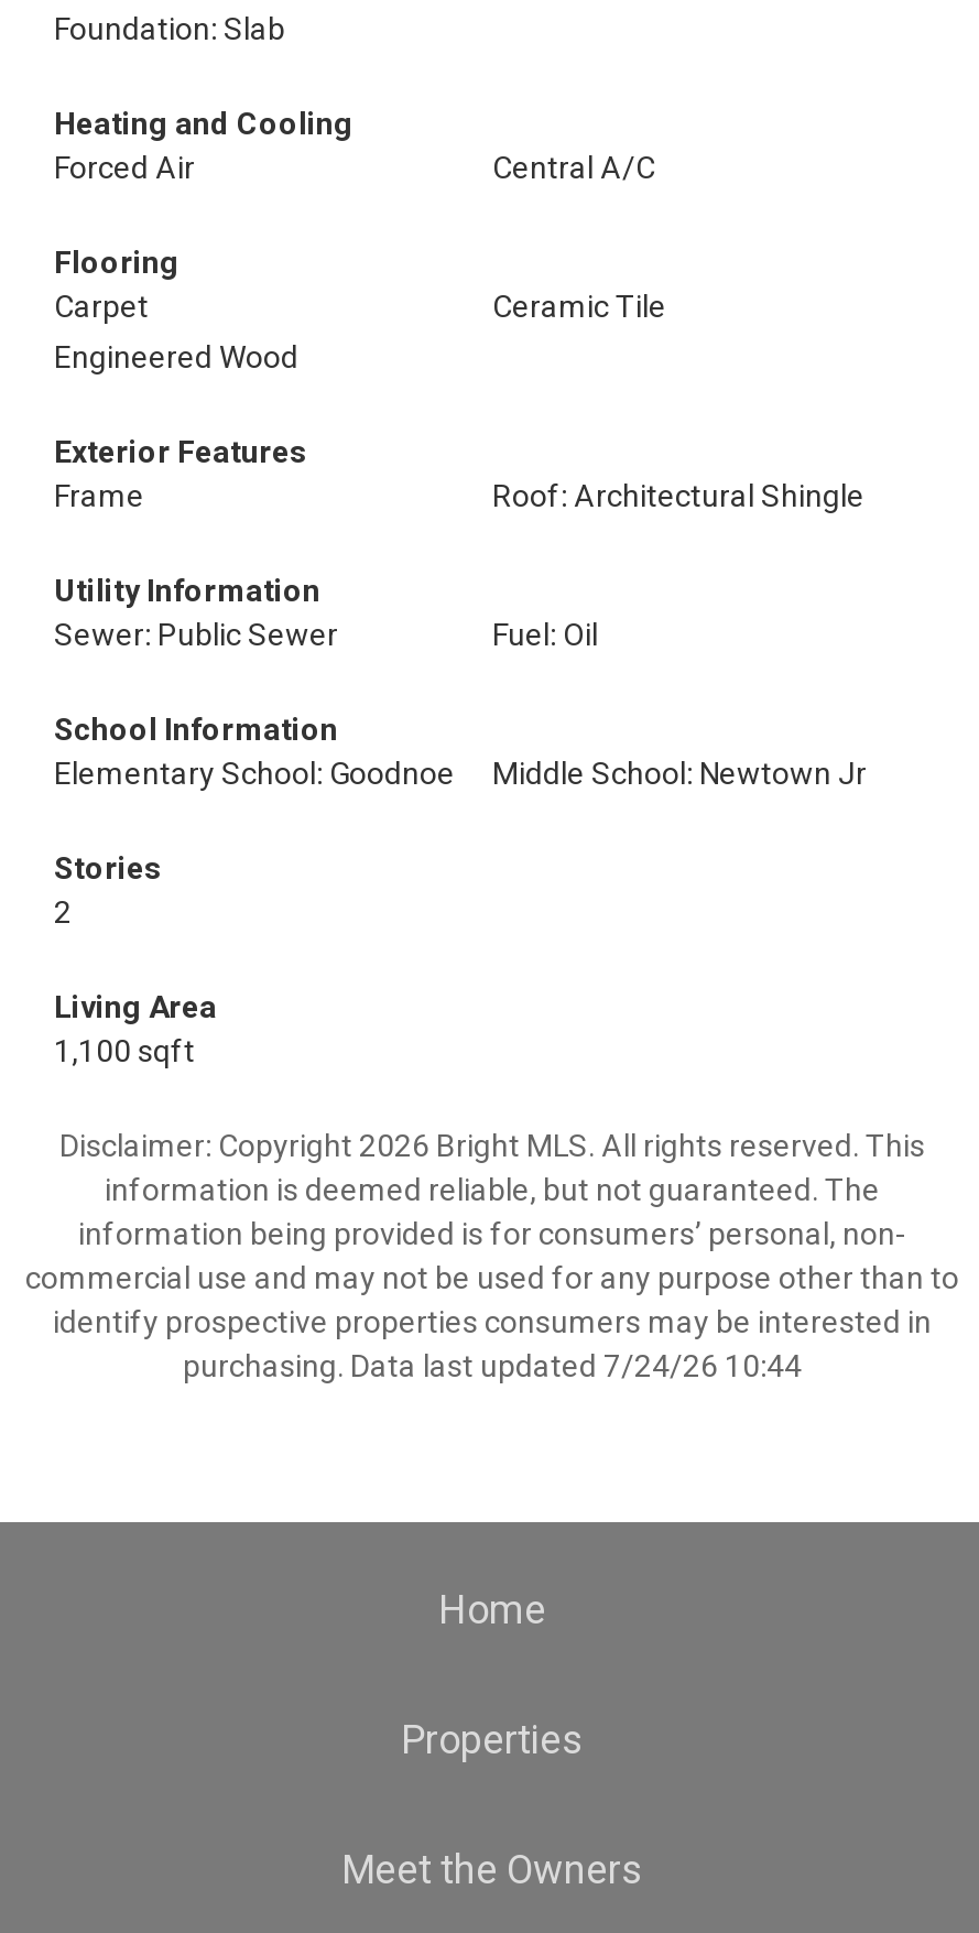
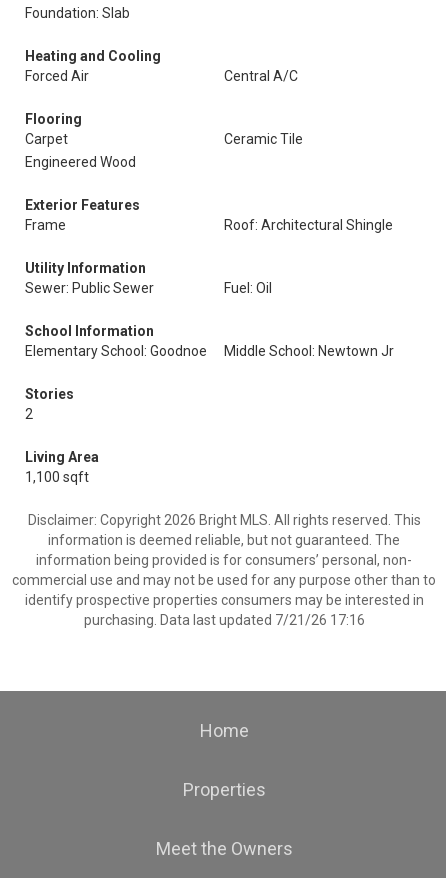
- purchasing. Data last updated 7/24/26 10:44
+ purchasing. Data last updated 7/21/26 17:16
